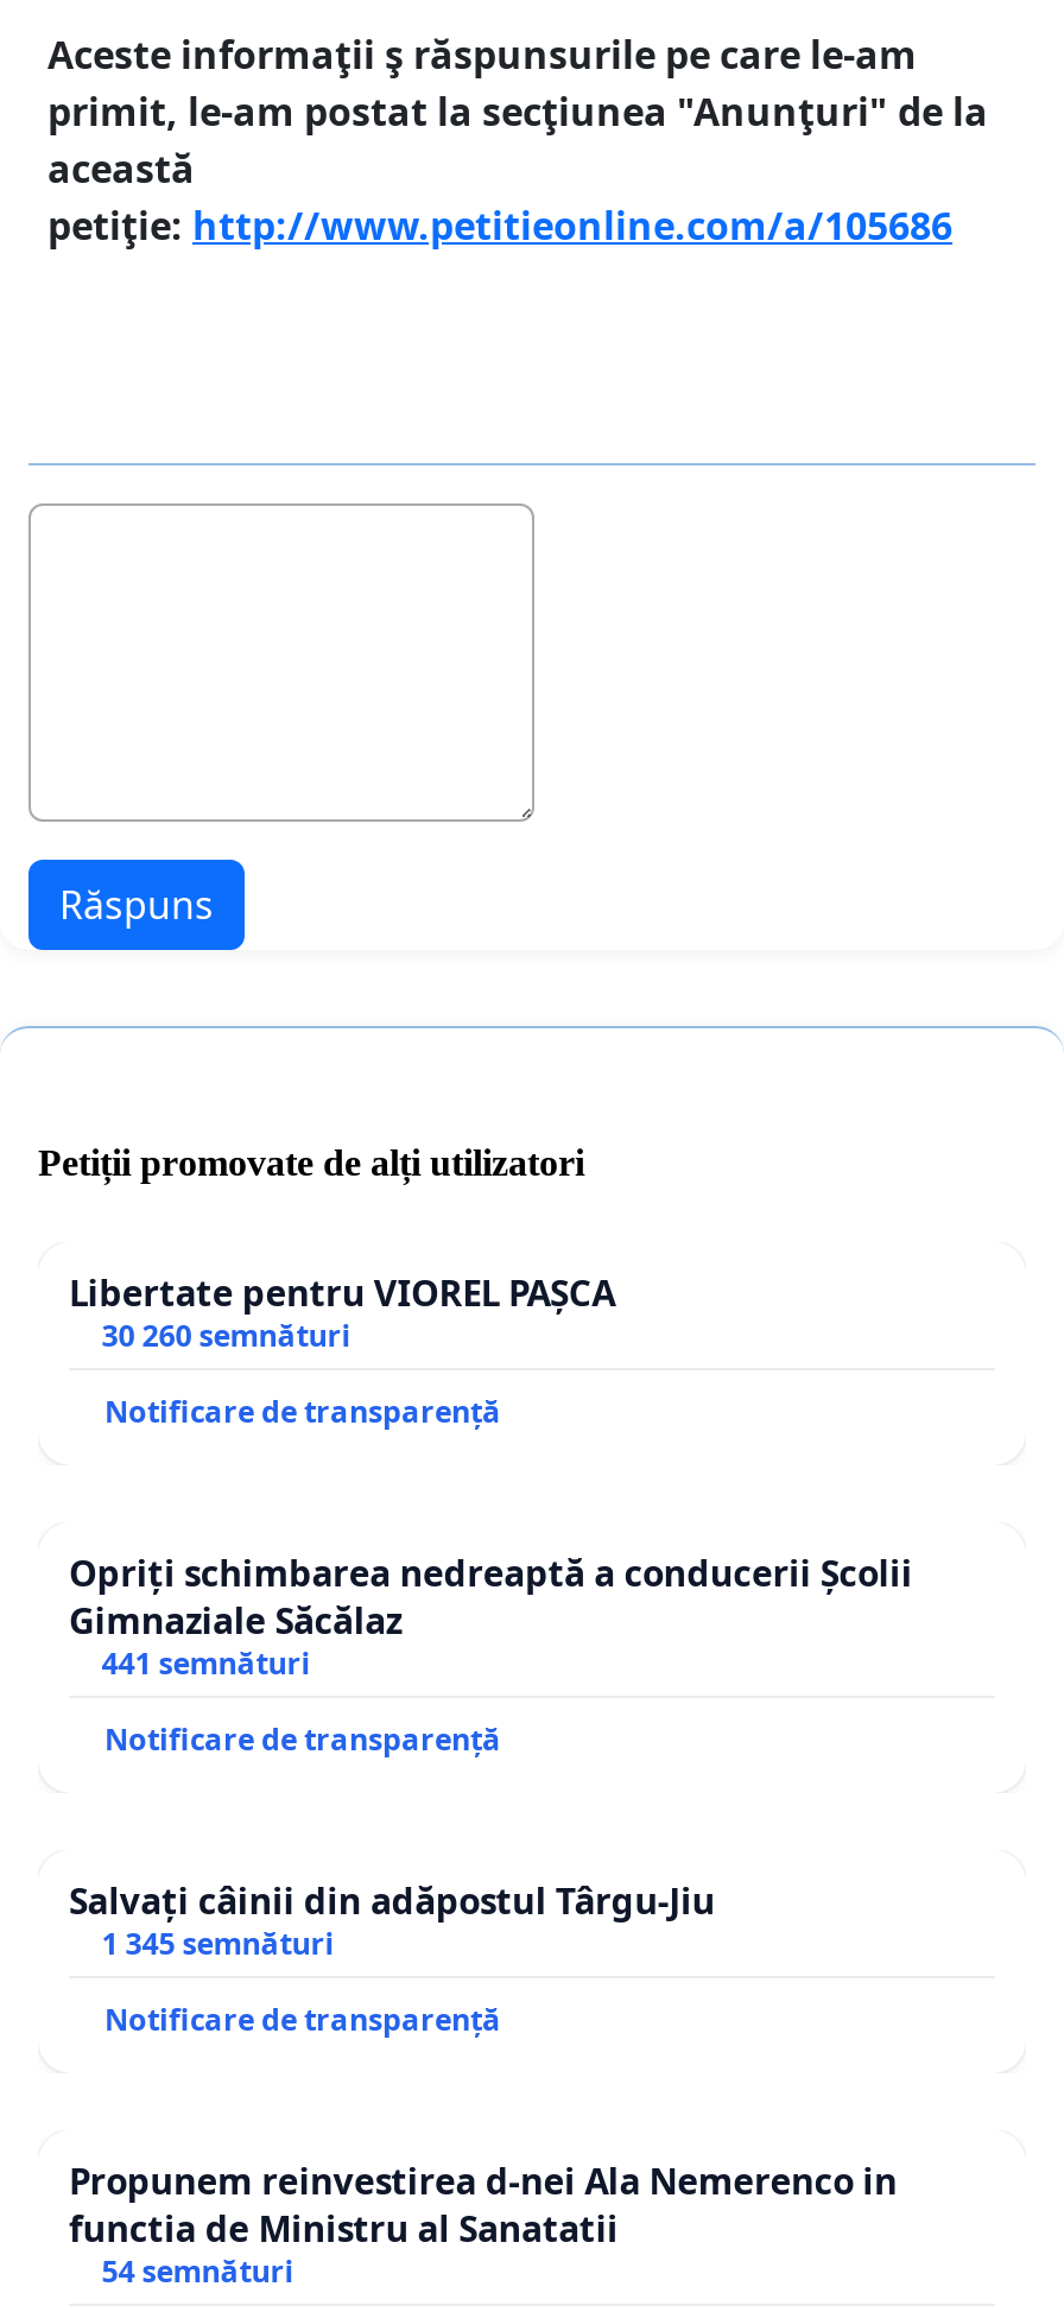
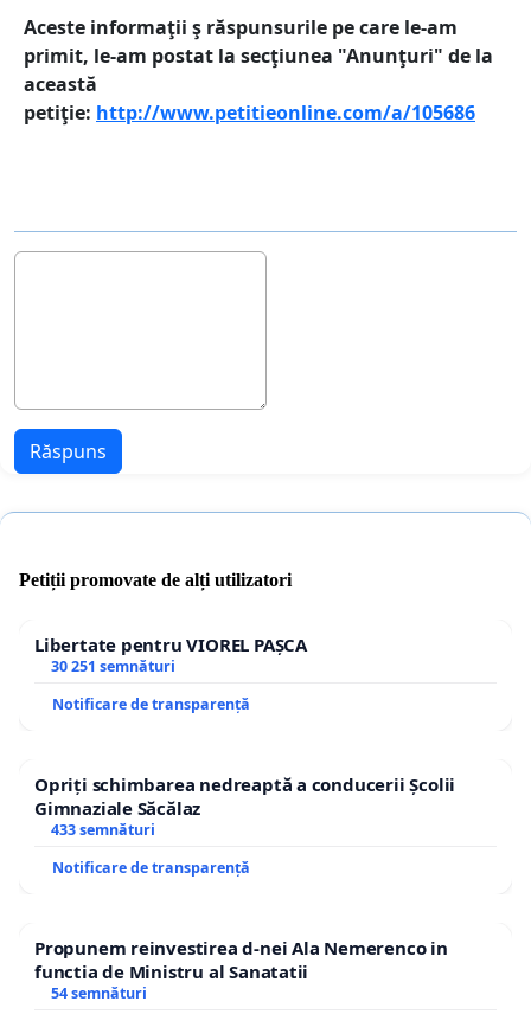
- 30 260 semnături
+ 30 251 semnături

- 441 semnături
- Notificare de transparență
- Salvați câinii din adăpostul Târgu-Jiu
- 1 345 semnături
+ 433 semnături
